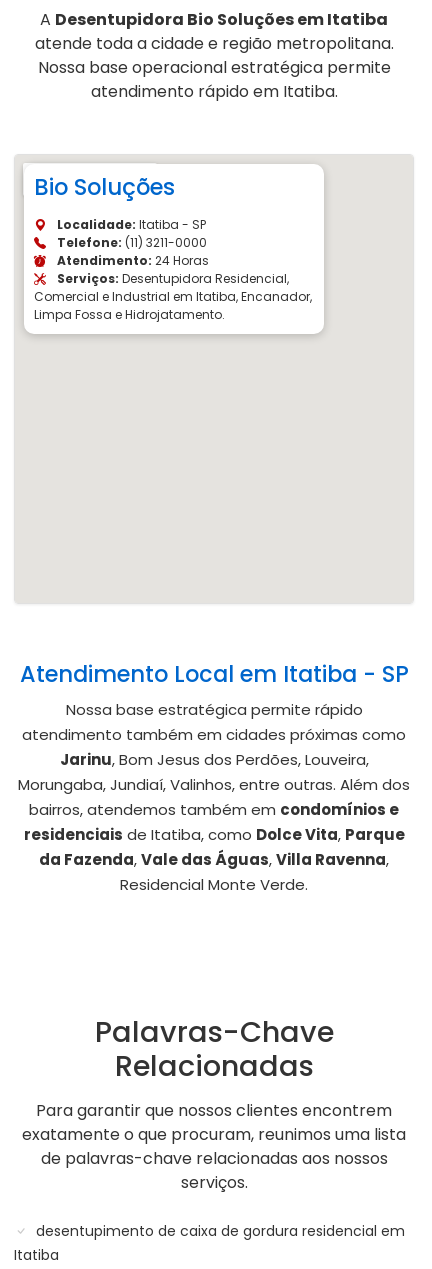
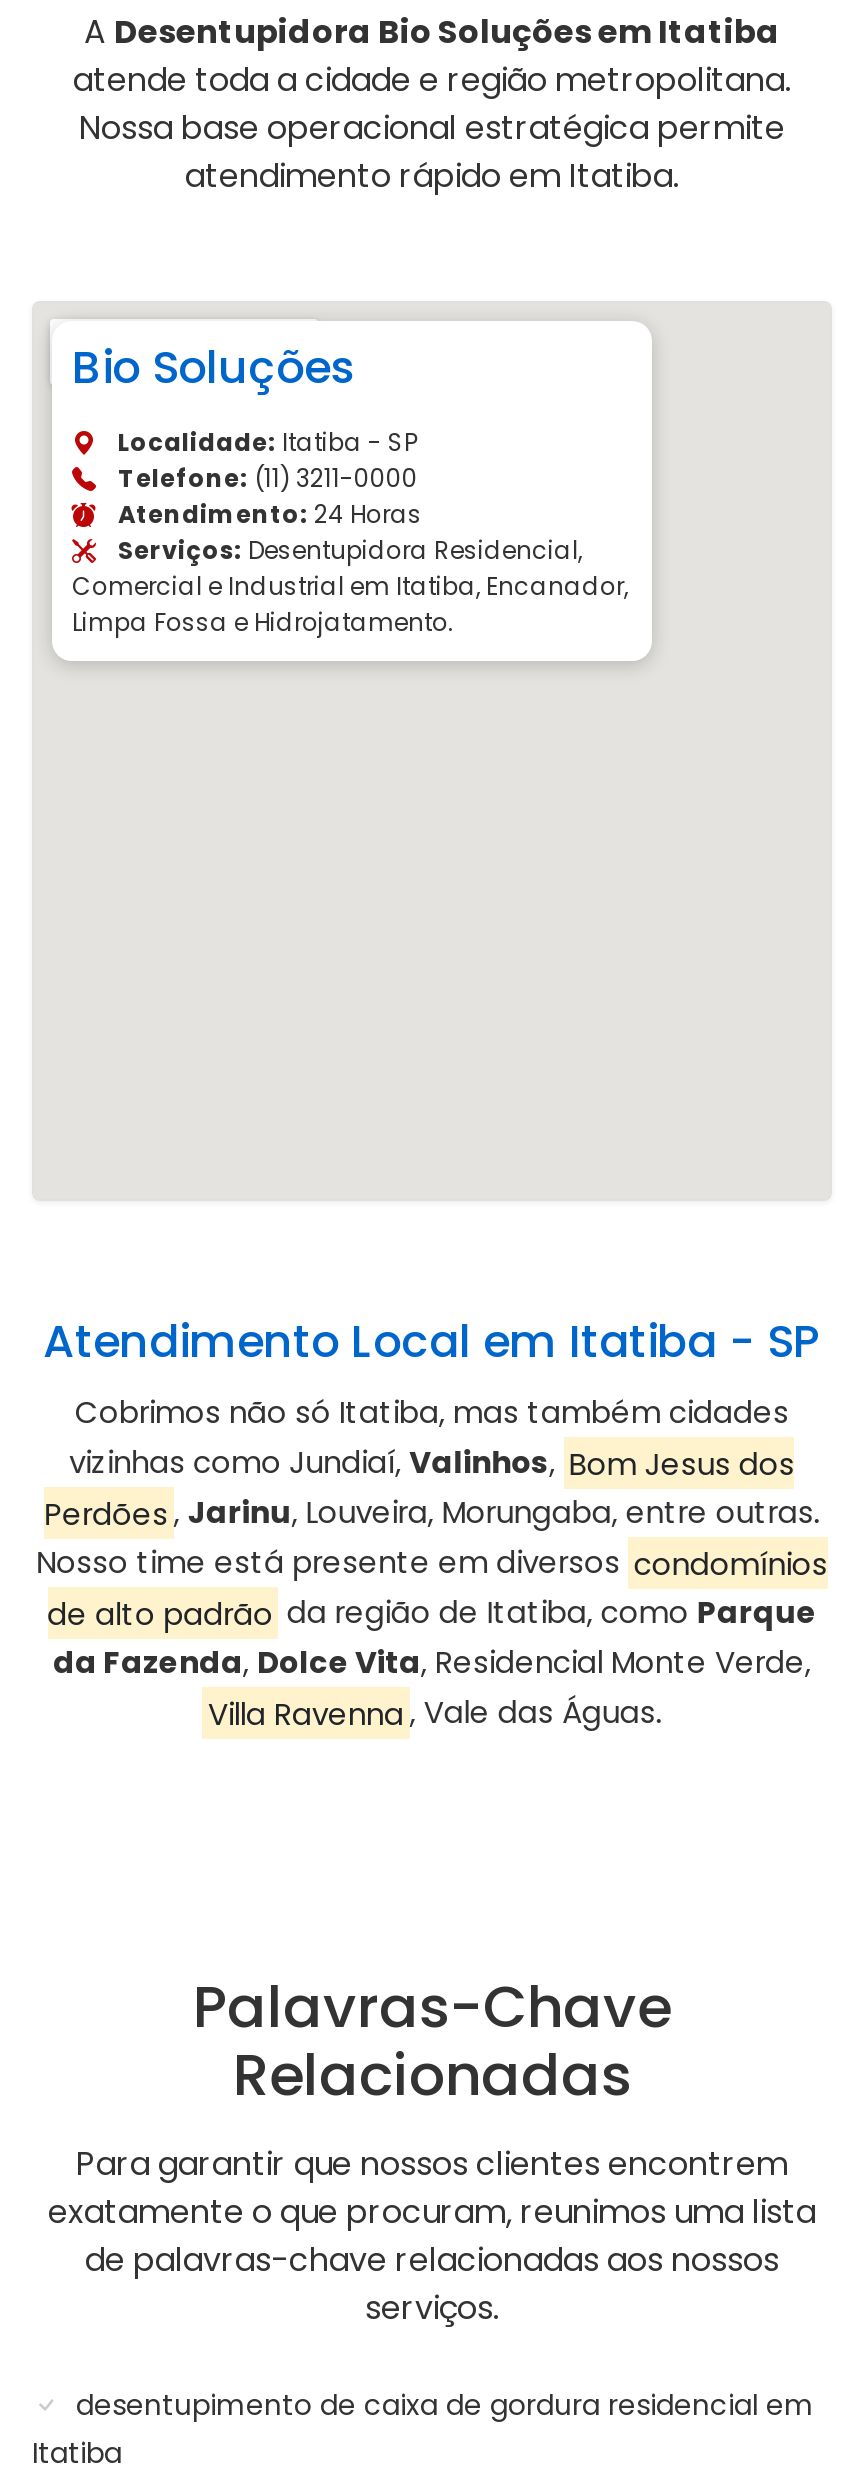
- Nossa base estratégica permite rápido
- atendimento também em cidades próximas como
- Jarinu, Bom Jesus dos Perdões, Louveira,
- Morungaba, Jundiaí, Valinhos, entre outras. Além dos
- bairros, atendemos também em condomínios e
- residenciais de Itatiba, como Dolce Vita, Parque
- da Fazenda, Vale das Águas, Villa Ravenna,
- Residencial Monte Verde.
+ Cobrimos não só Itatiba, mas também cidades
+ vizinhas como Jundiaí, Valinhos, Bom Jesus dos
+ Perdões , Jarinu, Louveira, Morungaba, entre outras.
+ Nosso time está presente em diversos condomínios
+ de alto padrão da região de Itatiba, como Parque
+ da Fazenda, Dolce Vita, Residencial Monte Verde,
+ Villa Ravenna , Vale das Águas.
